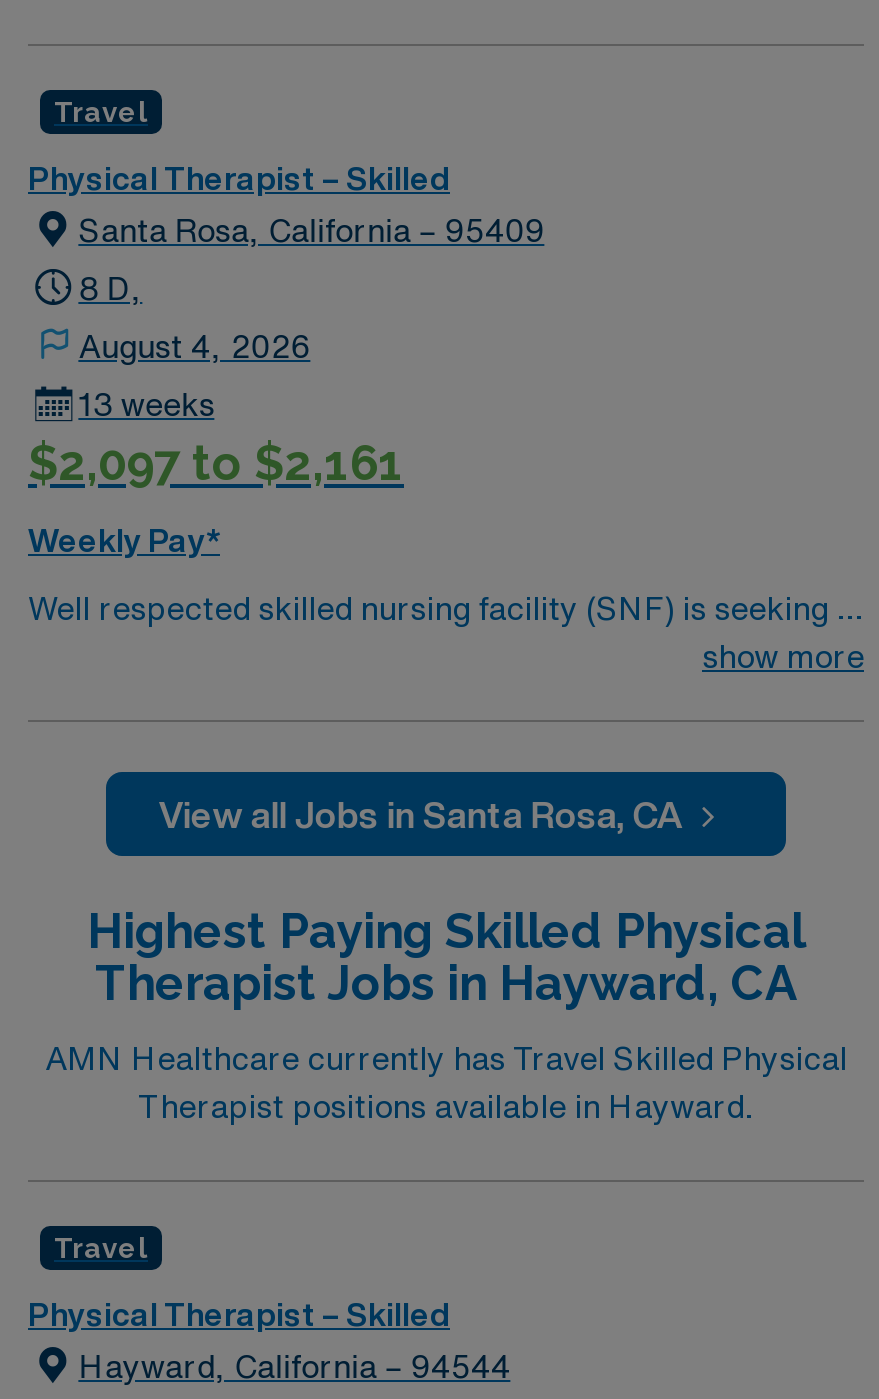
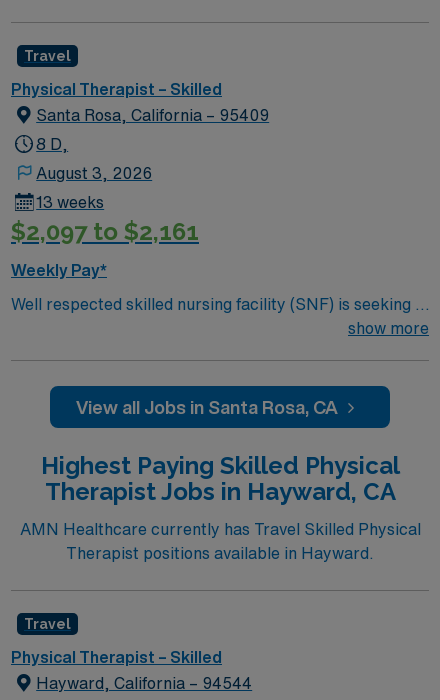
- August 4, 2026
+ August 3, 2026
